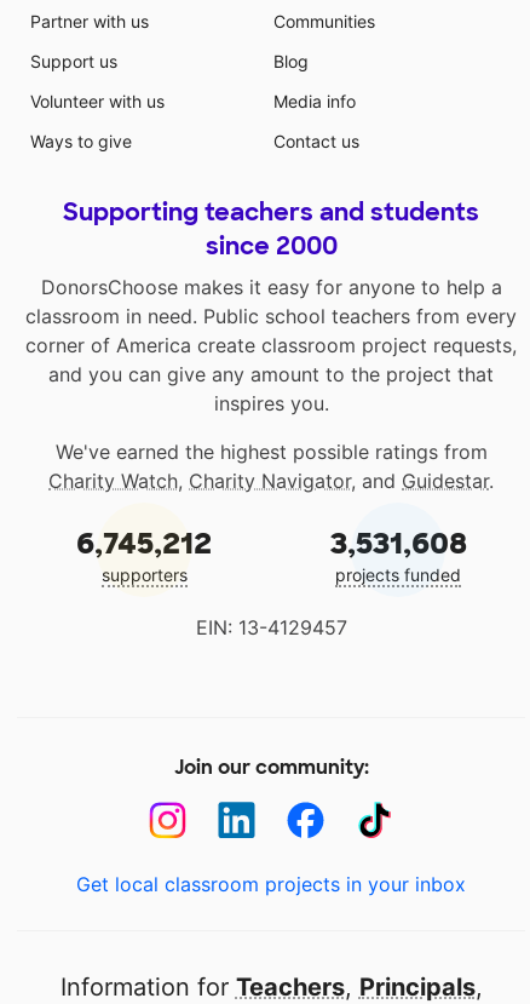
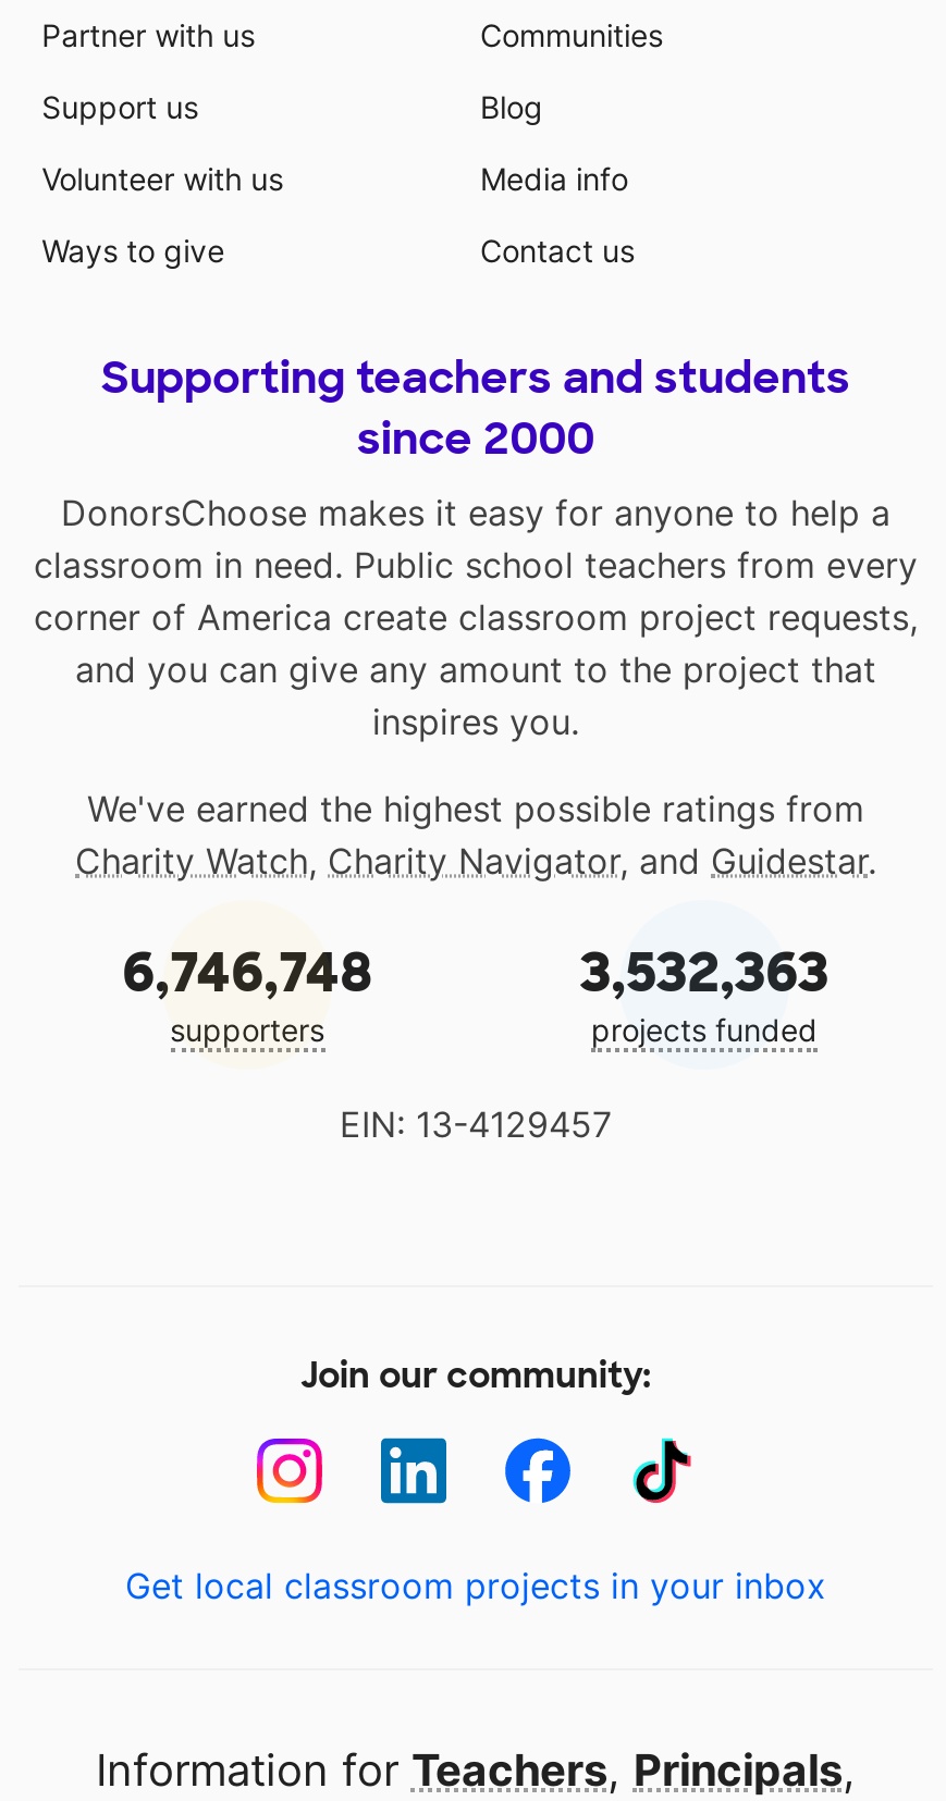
- 6,745,212
+ 6,746,748

- 3,531,608
+ 3,532,363
